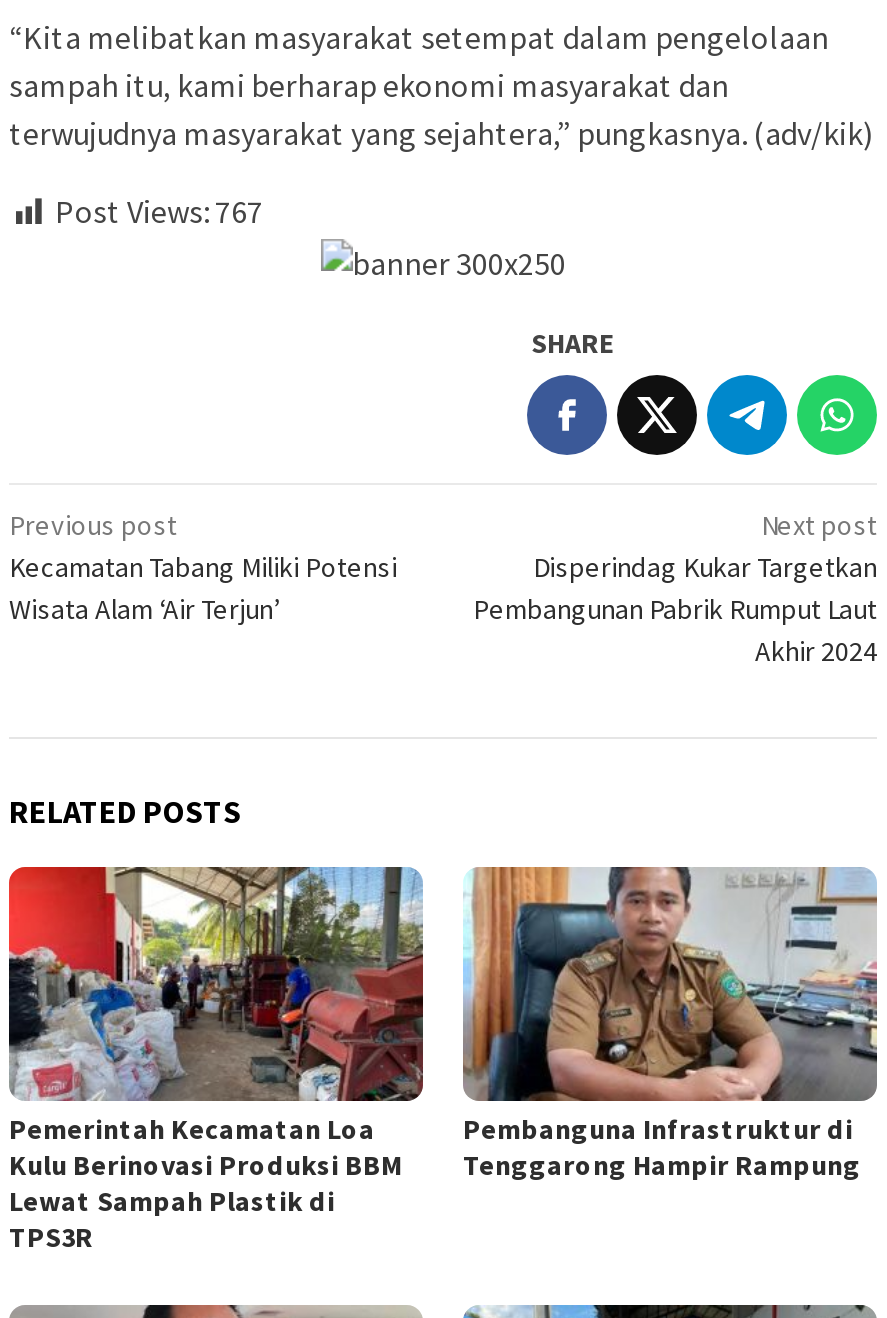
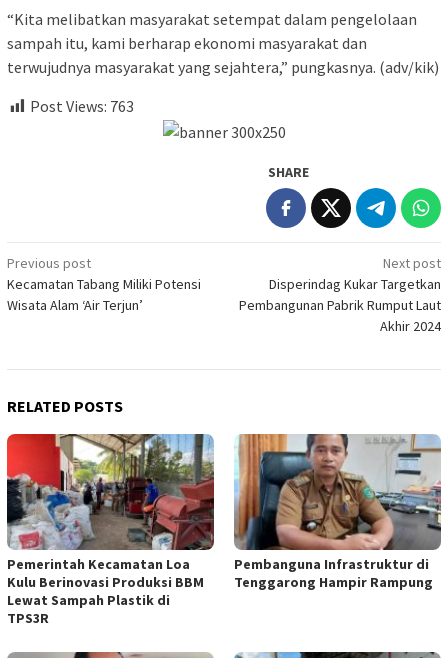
- Post Views: 767
+ Post Views: 763
